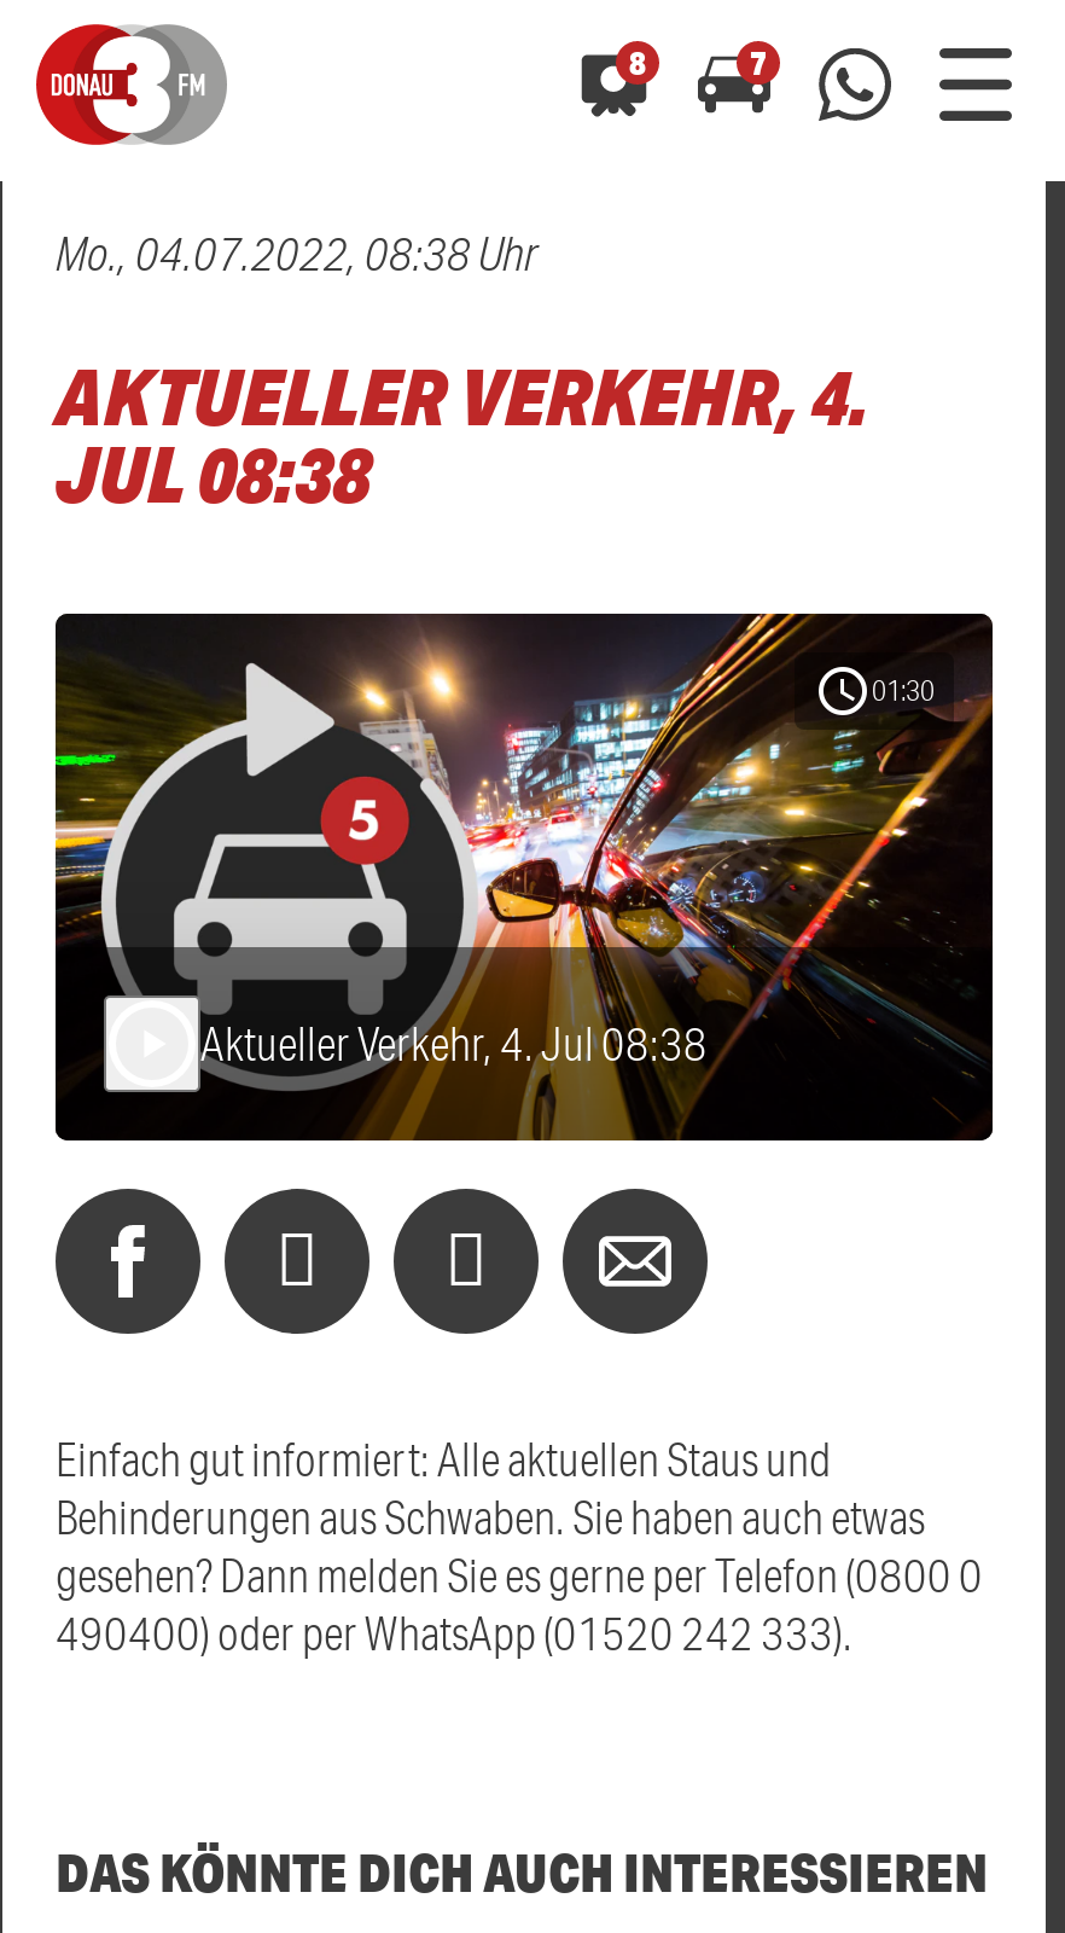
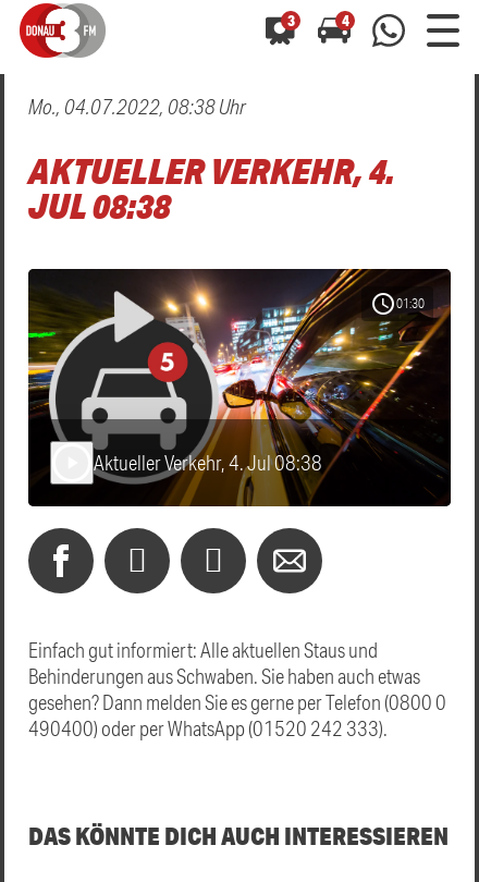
- 8
+ 3

- 7
+ 4
